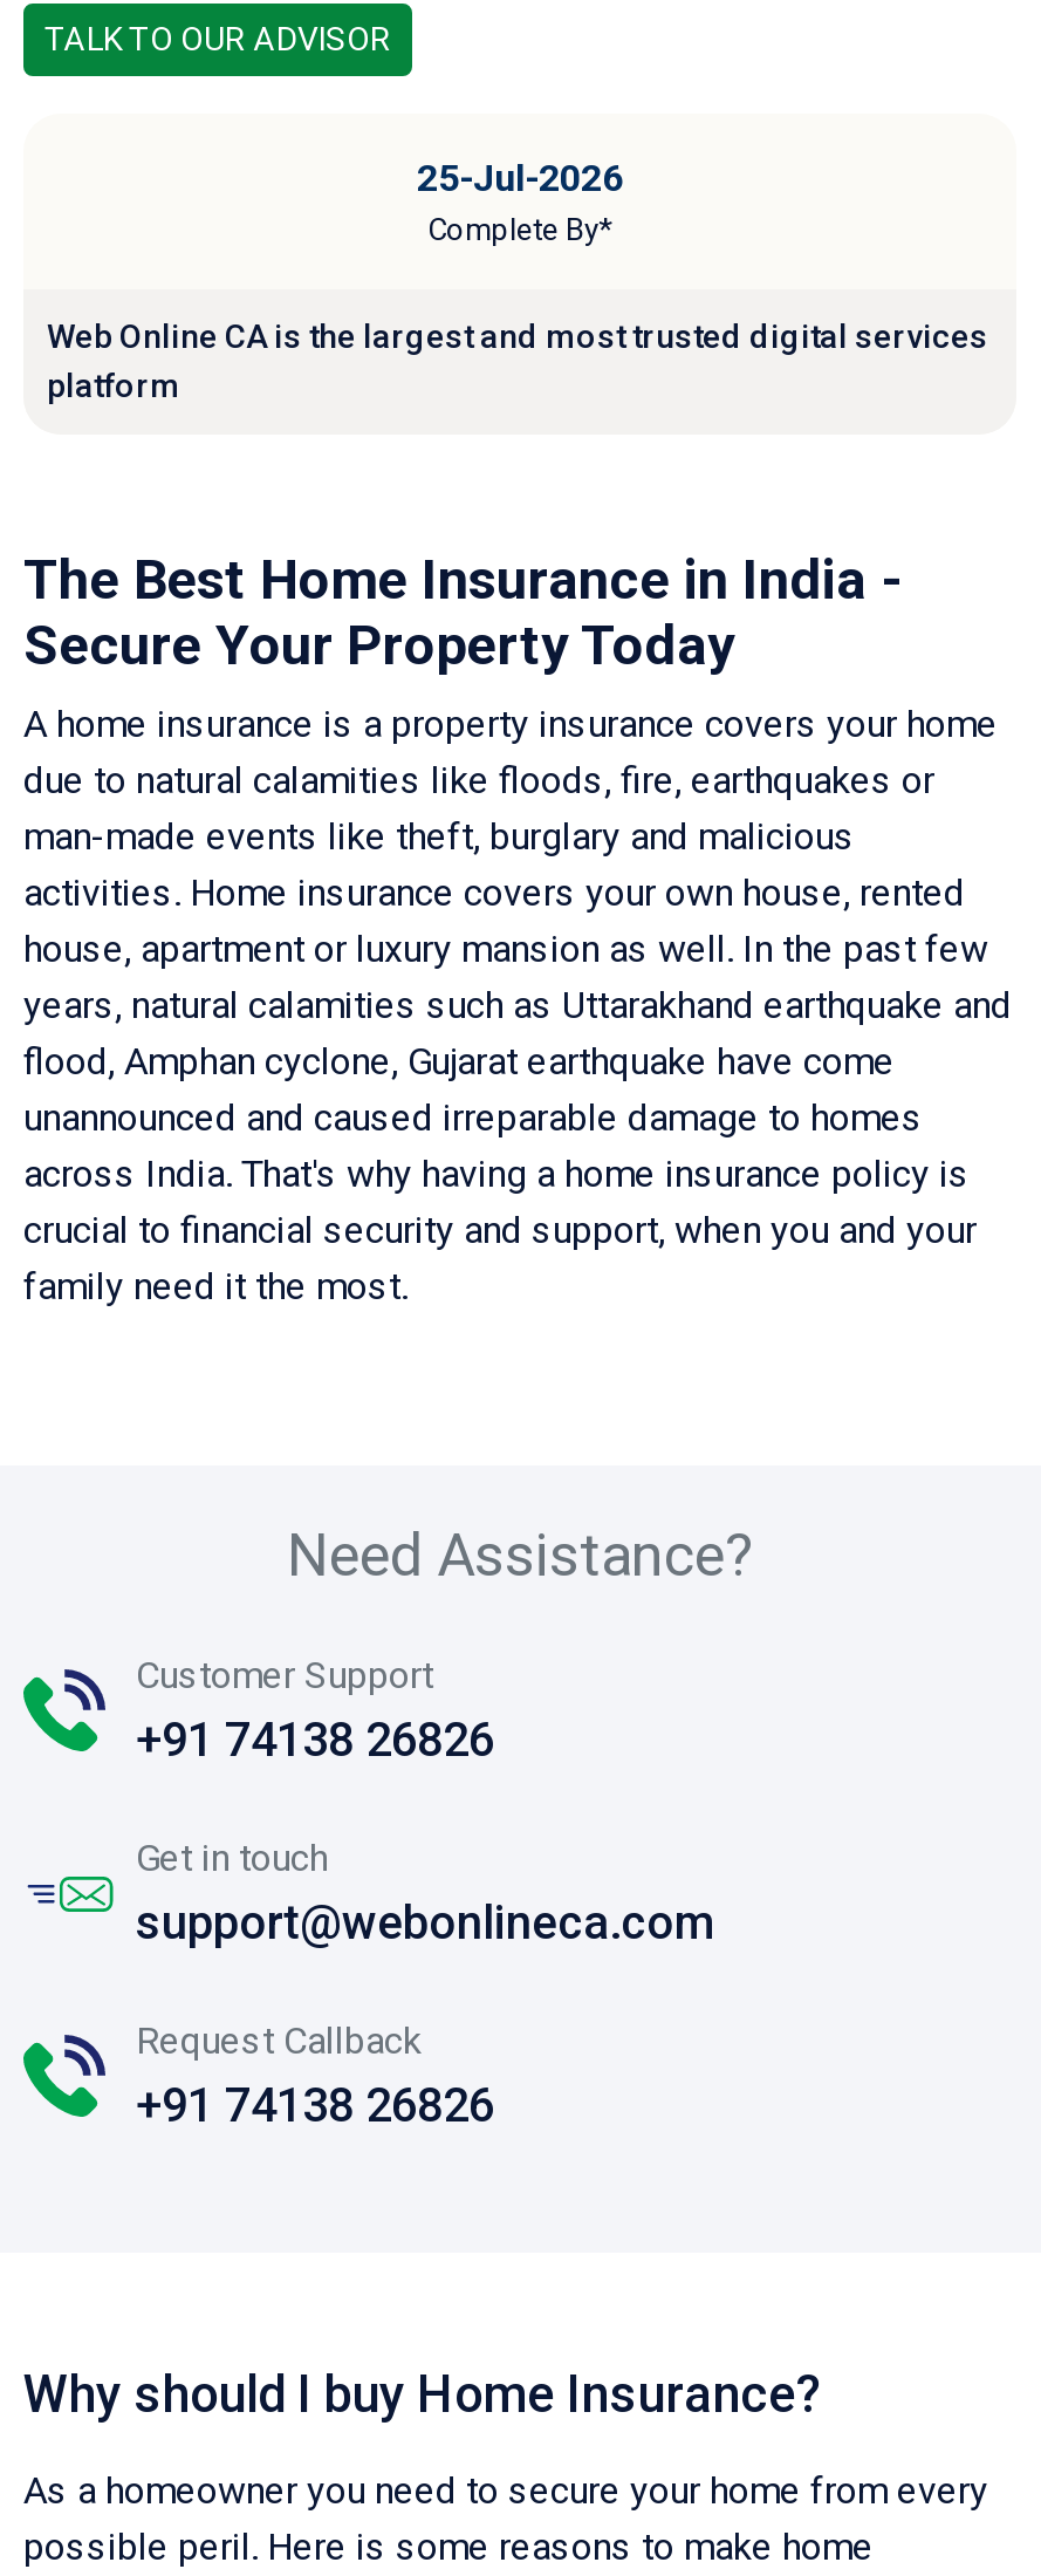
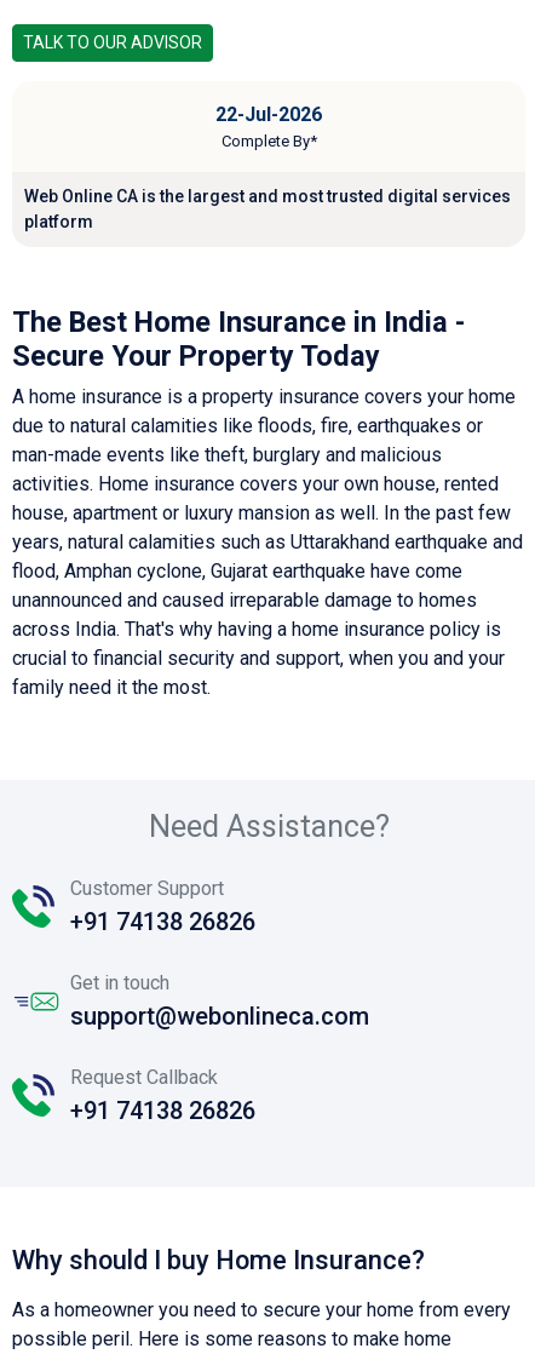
- 25-Jul-2026
+ 22-Jul-2026
